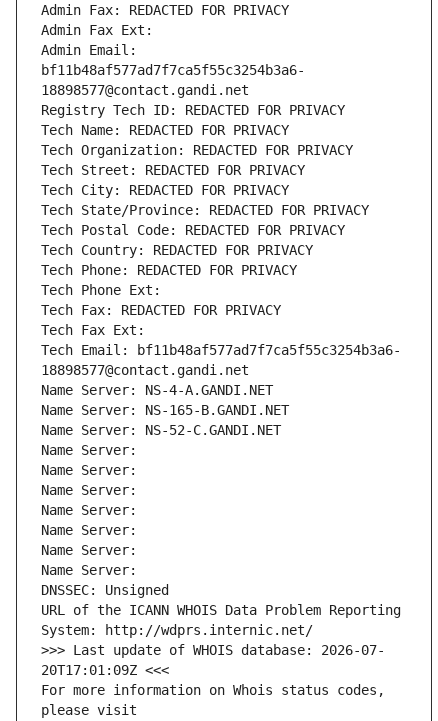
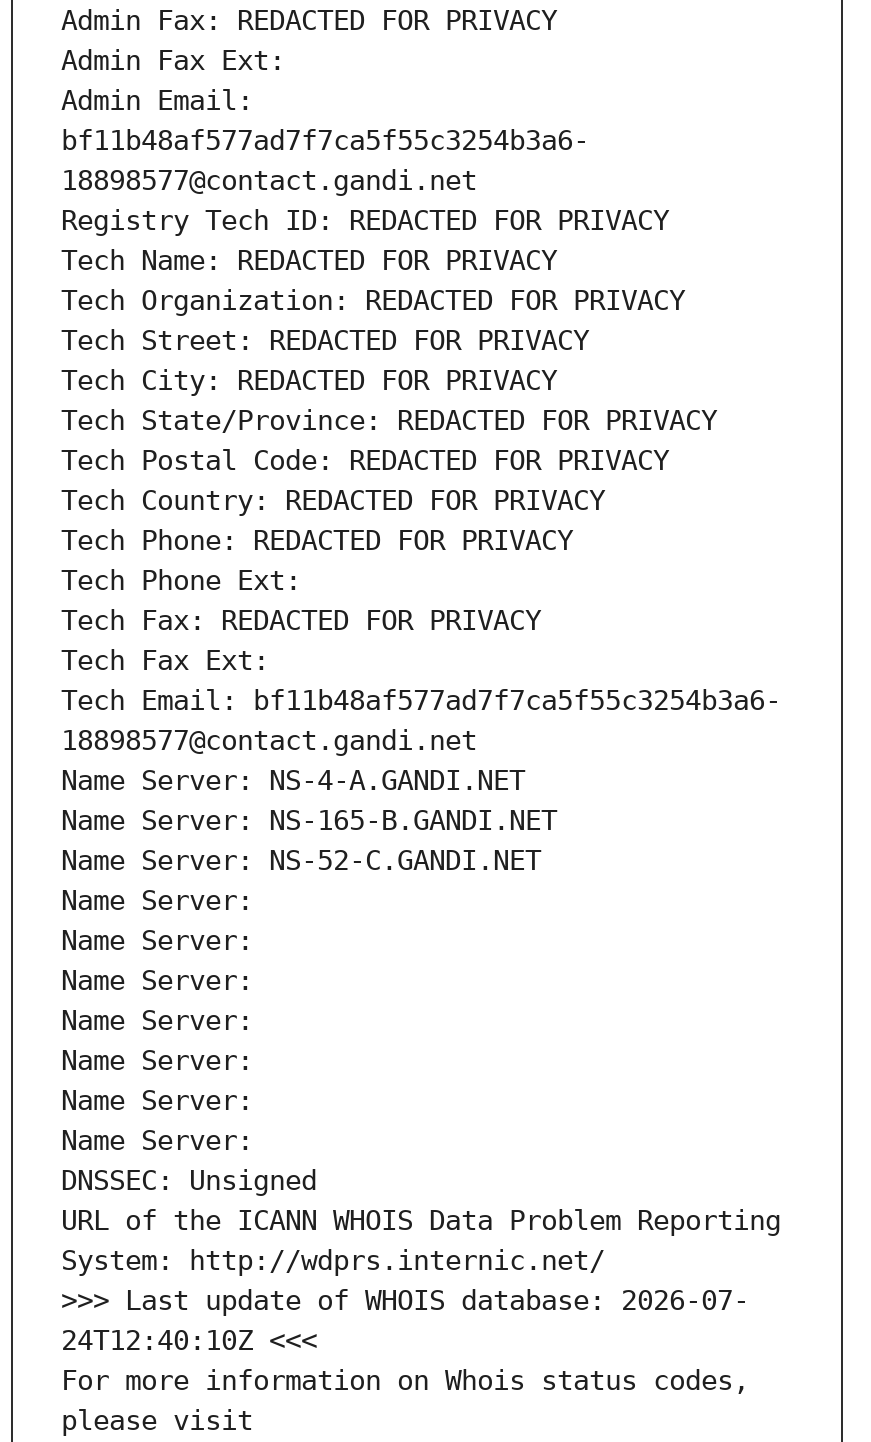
- 20T17:01:09Z <<<
+ 24T12:40:10Z <<<
